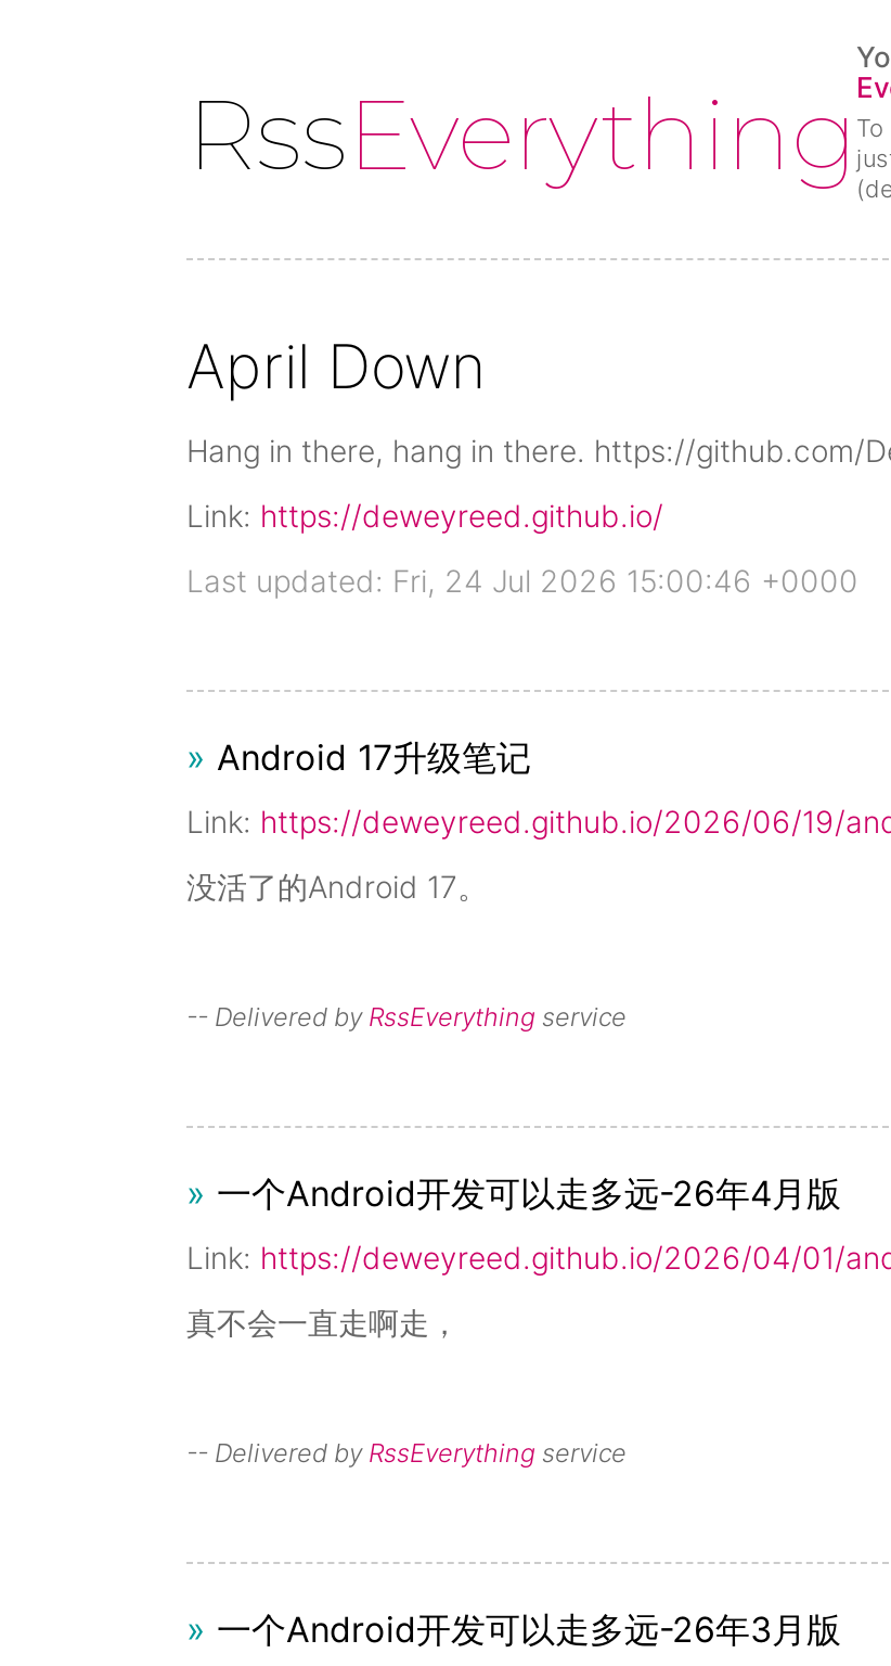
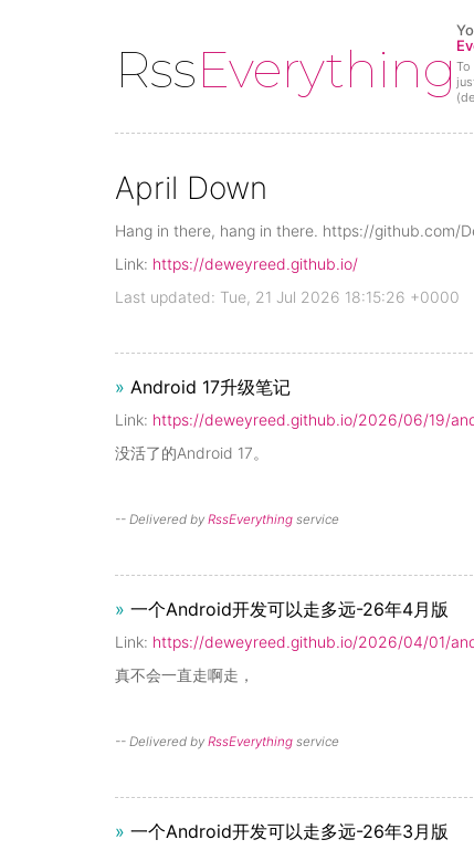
- Last updated: Fri, 24 Jul 2026 15:00:46 +0000
+ Last updated: Tue, 21 Jul 2026 18:15:26 +0000
